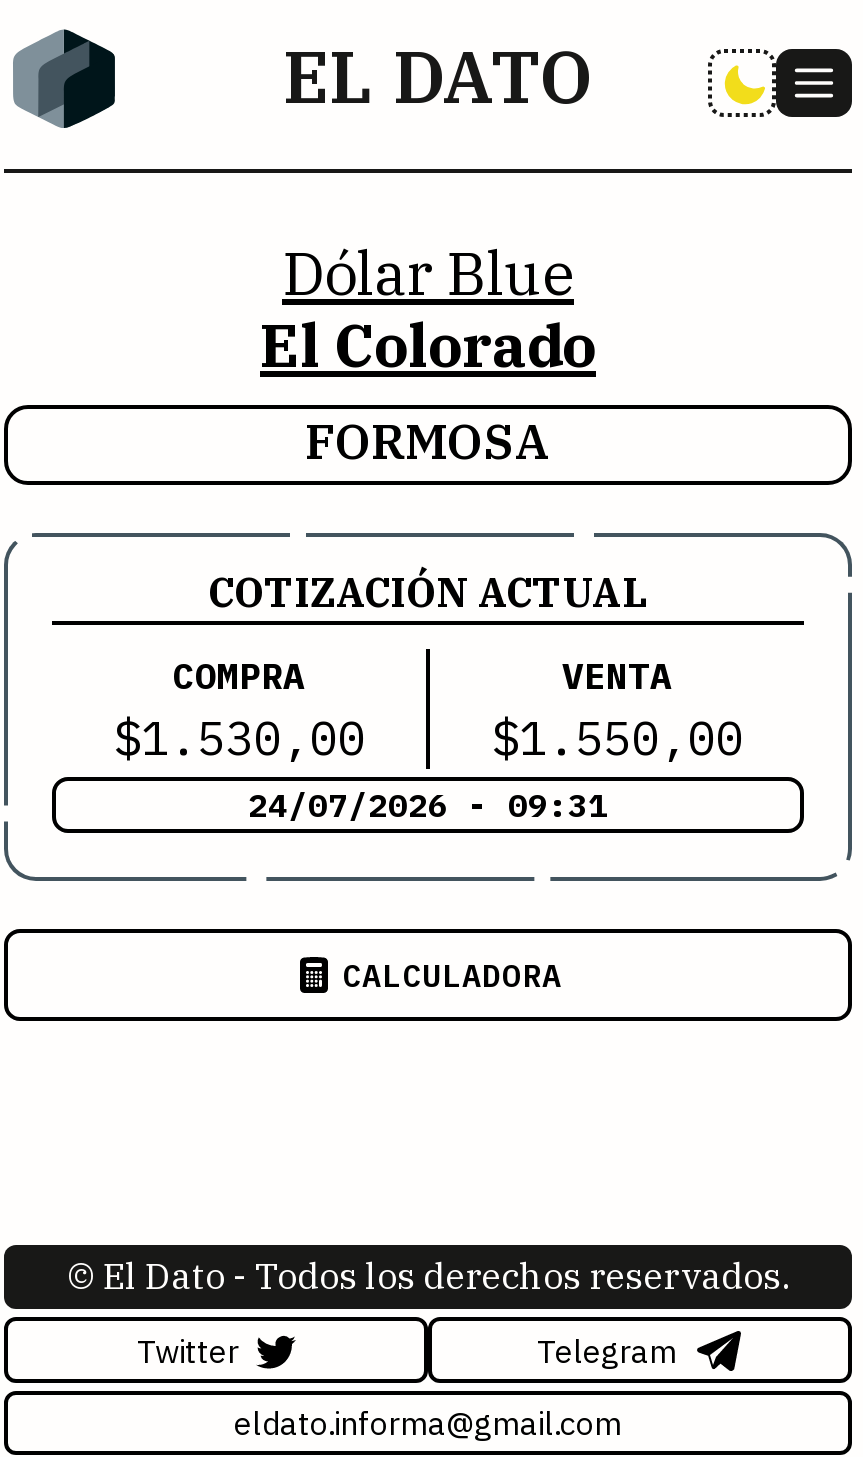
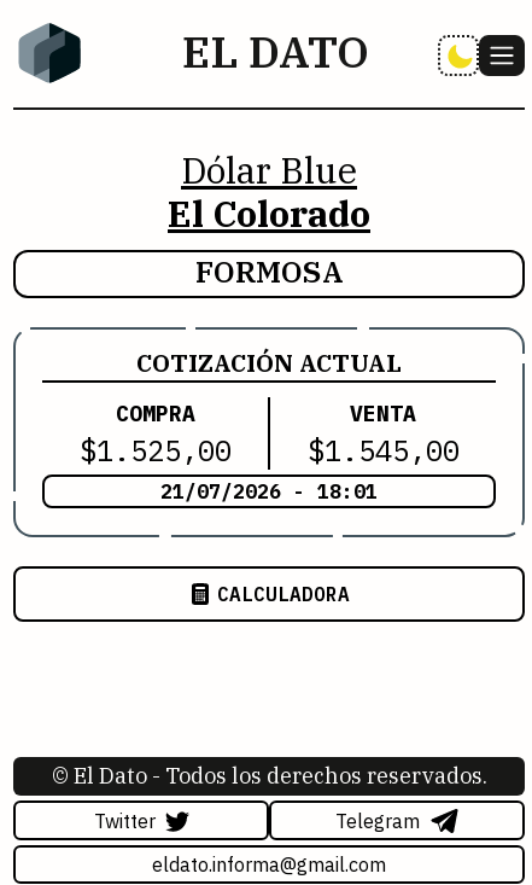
- $1.530,00
+ $1.525,00

- $1.550,00
+ $1.545,00

- 24/07/2026 - 09:31
+ 21/07/2026 - 18:01
